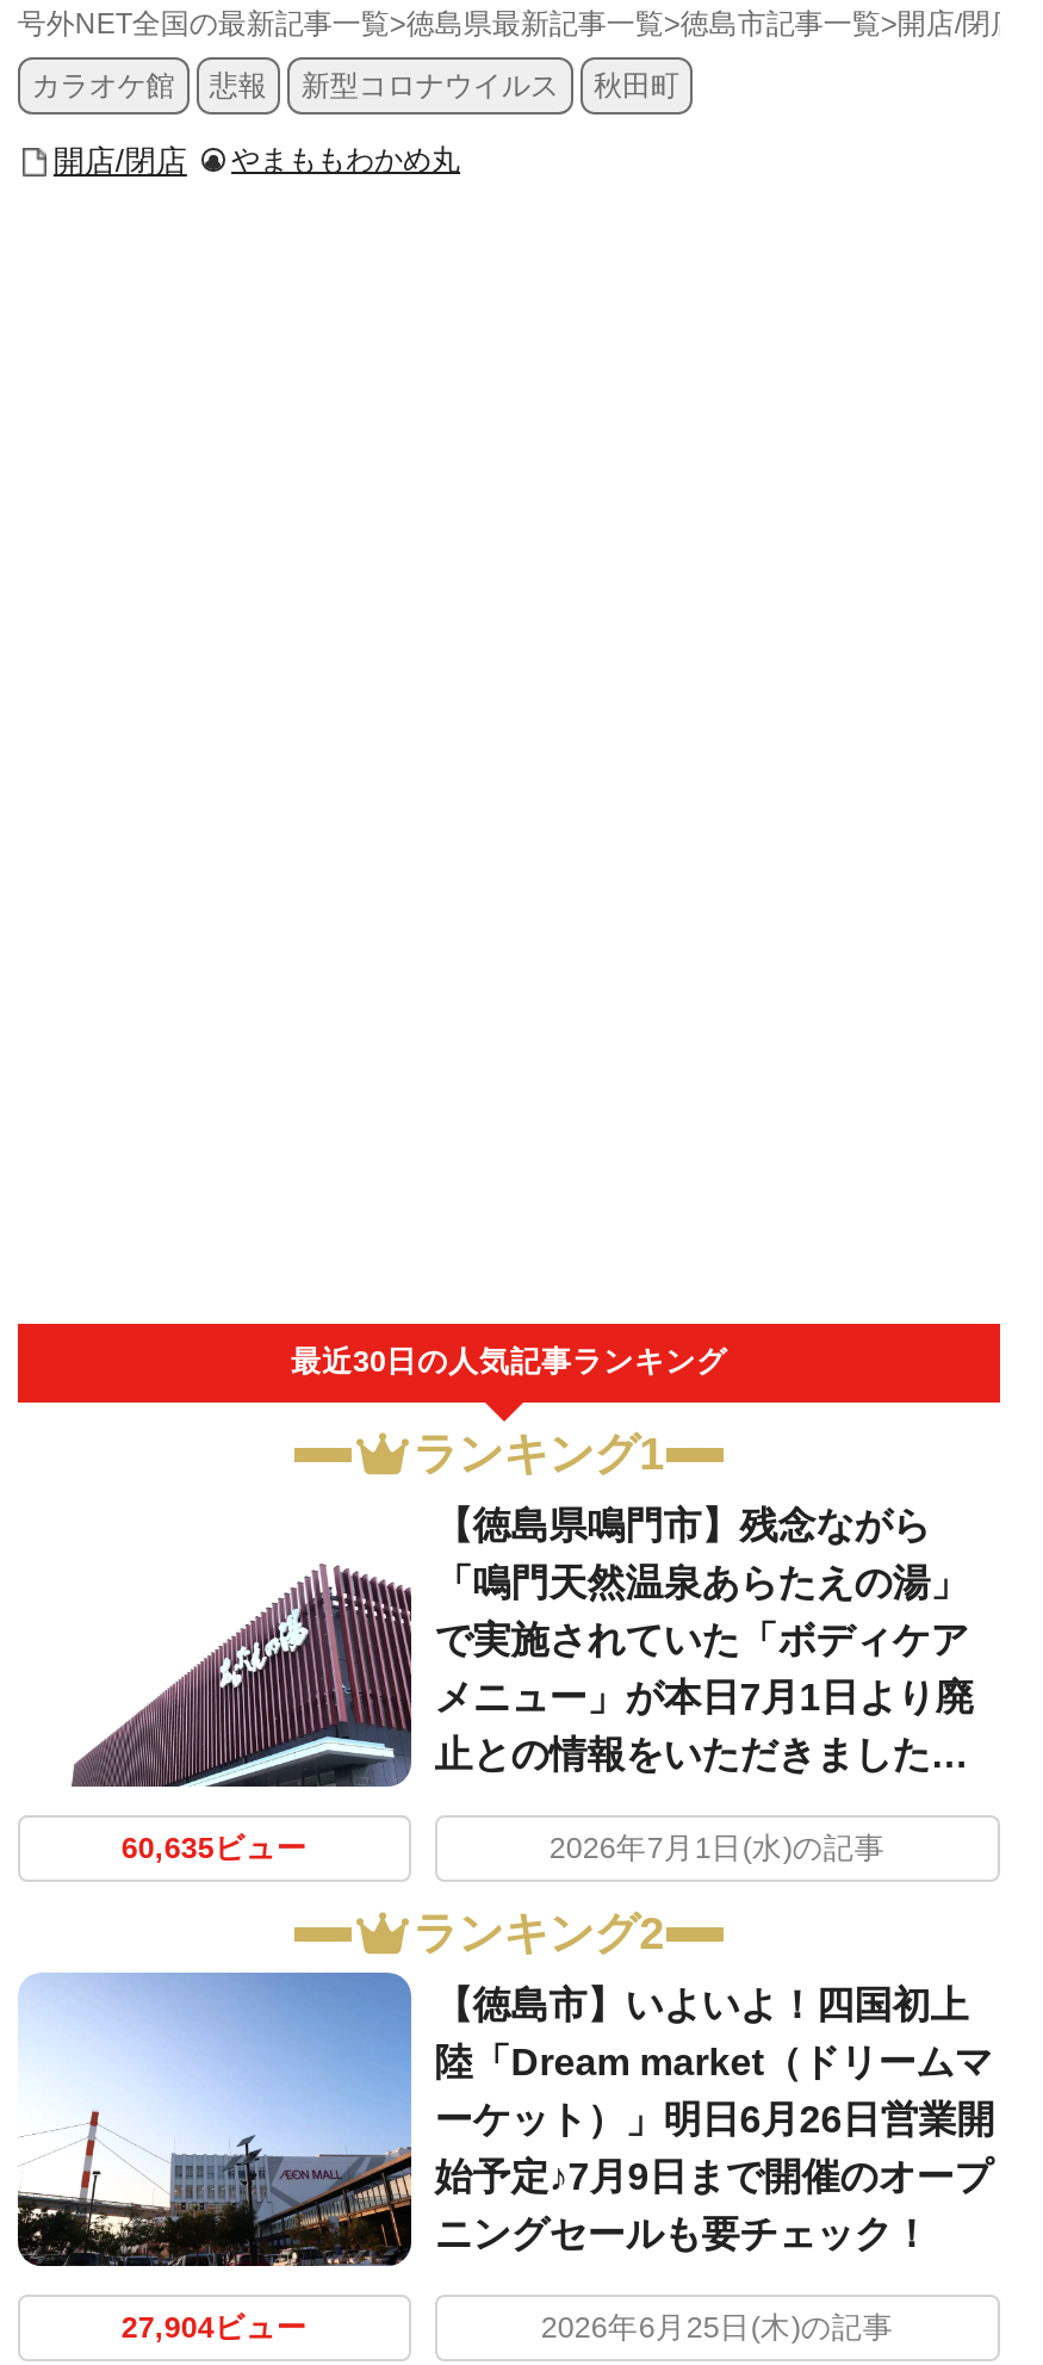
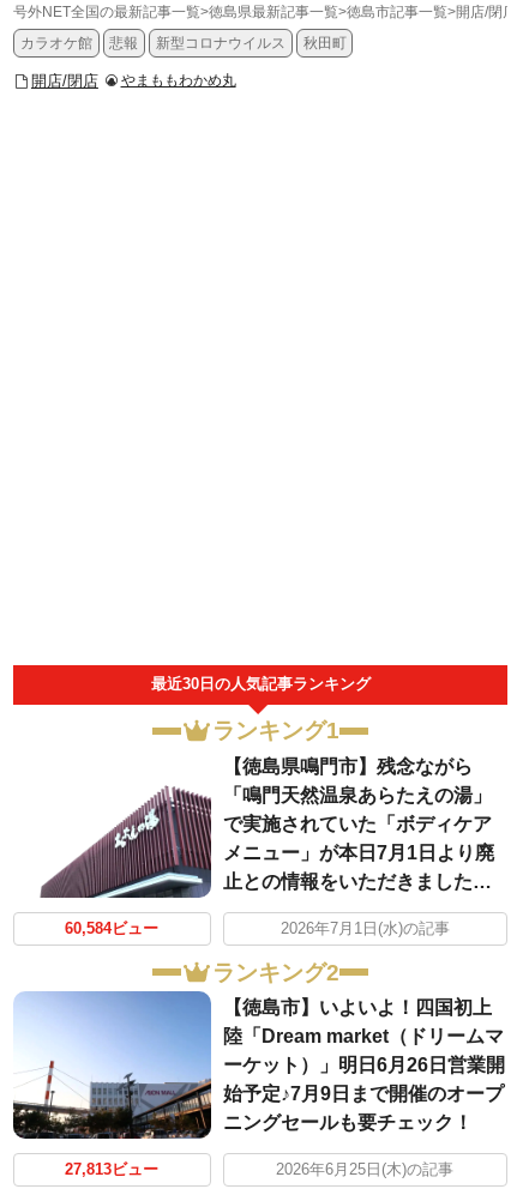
- 60,635ビュー
+ 60,584ビュー

- 27,904ビュー
+ 27,813ビュー
